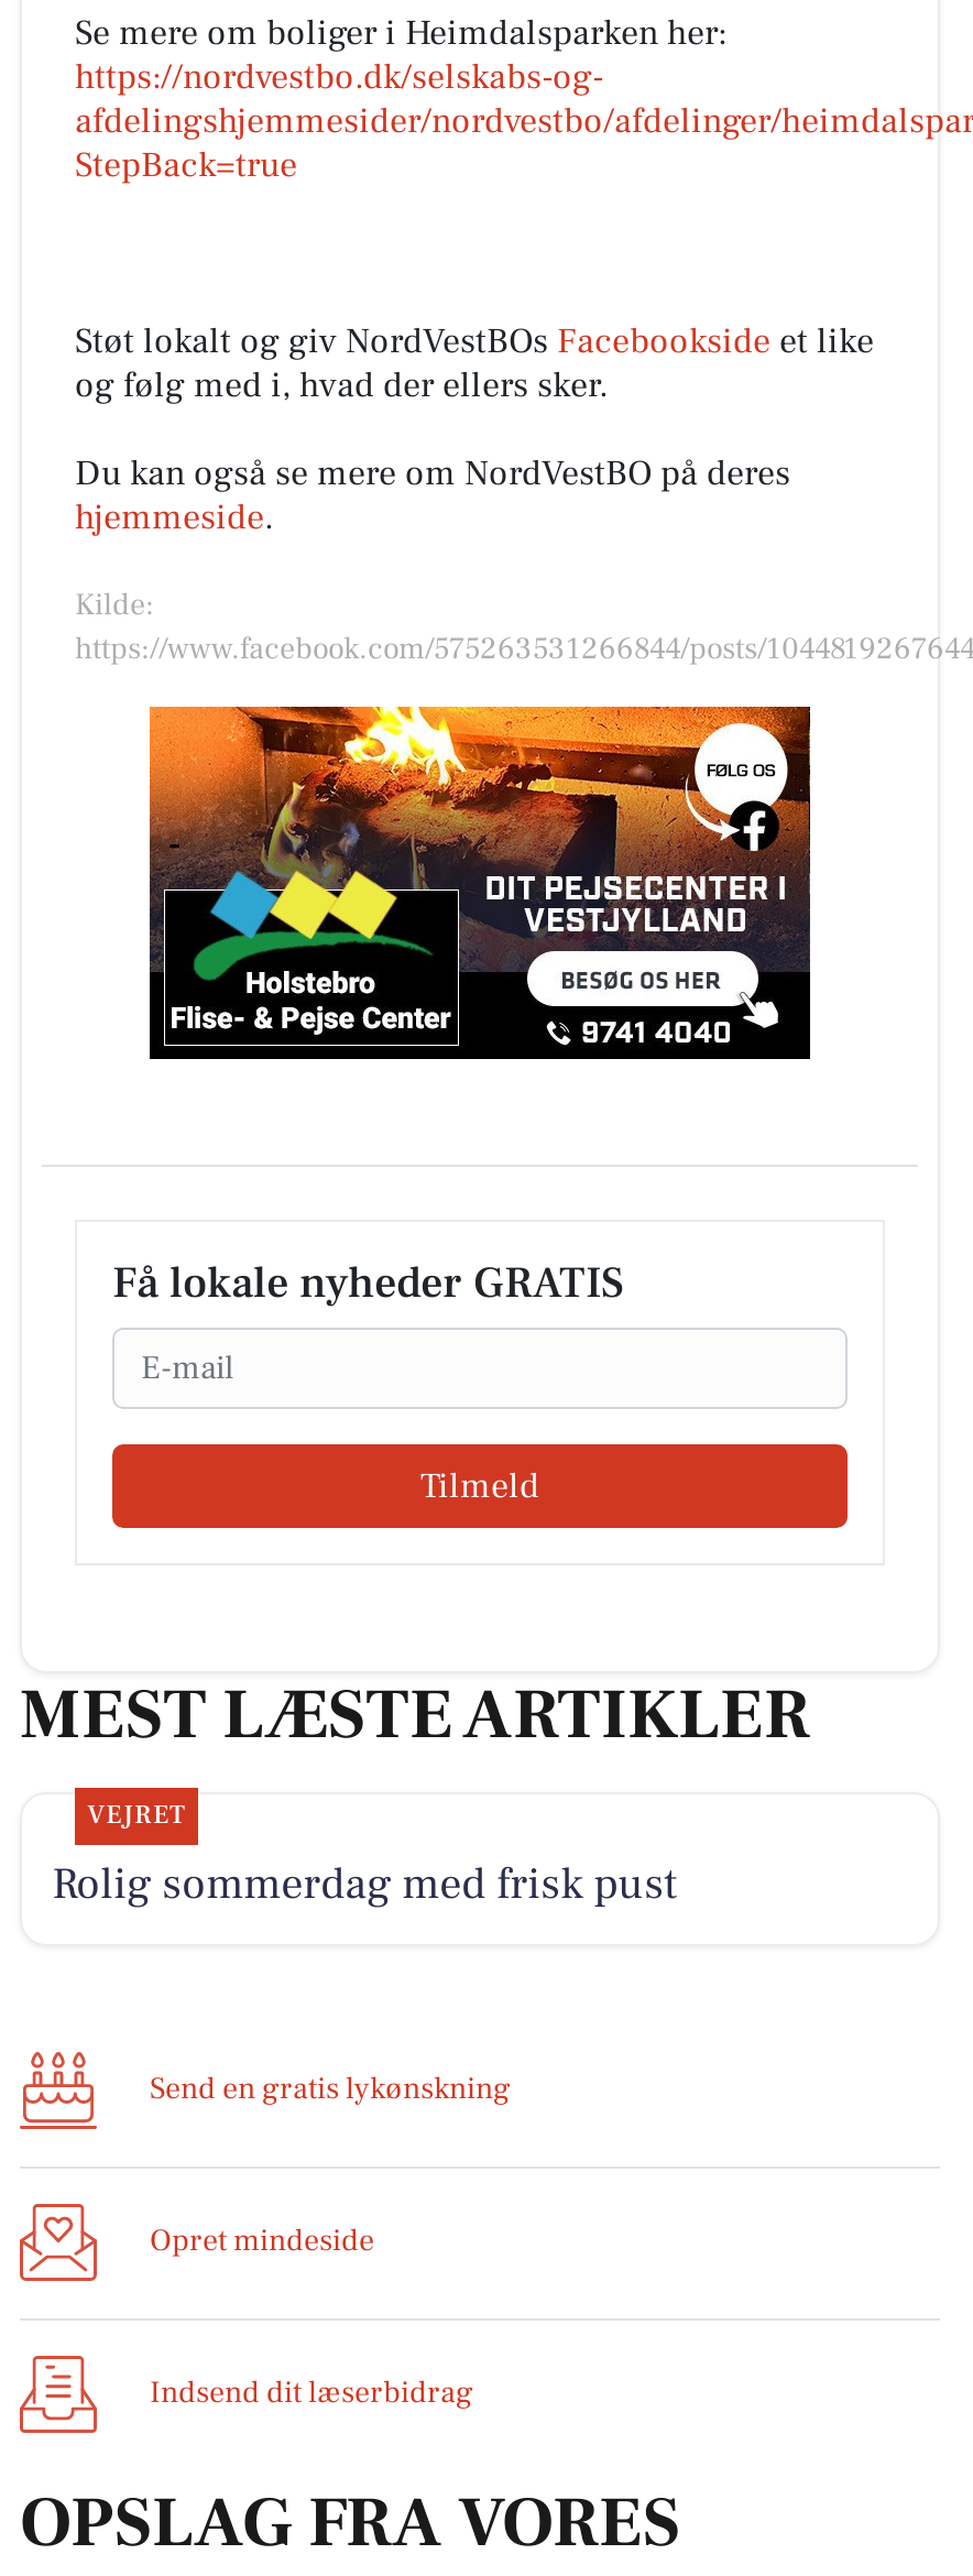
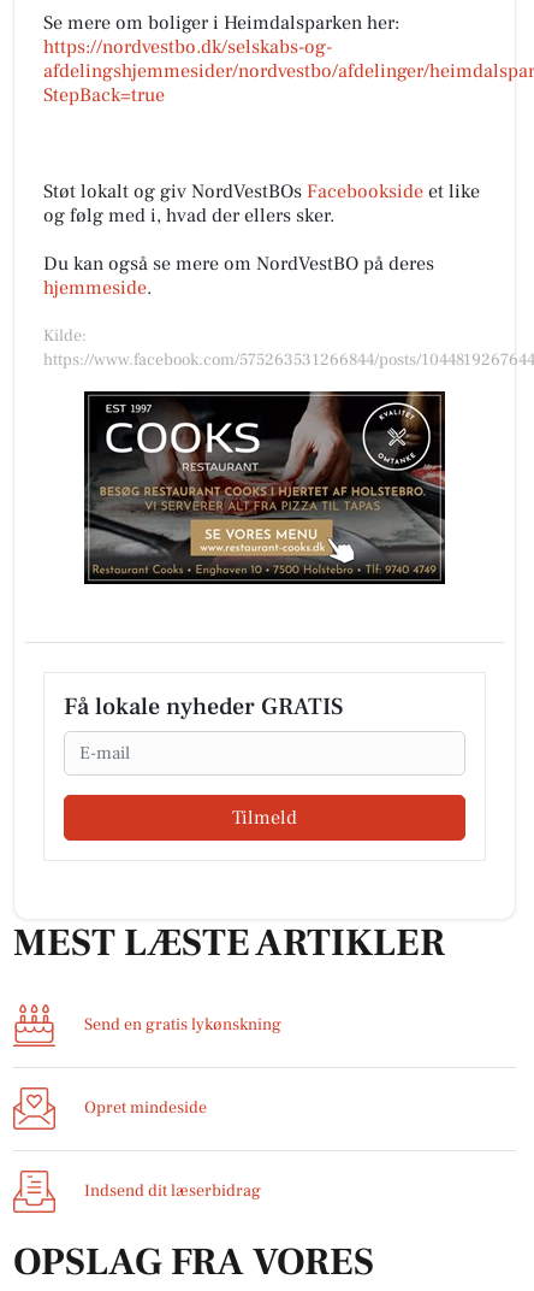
- [image]
+ [image]

- VEJRET
- Rolig sommerdag med frisk pust
